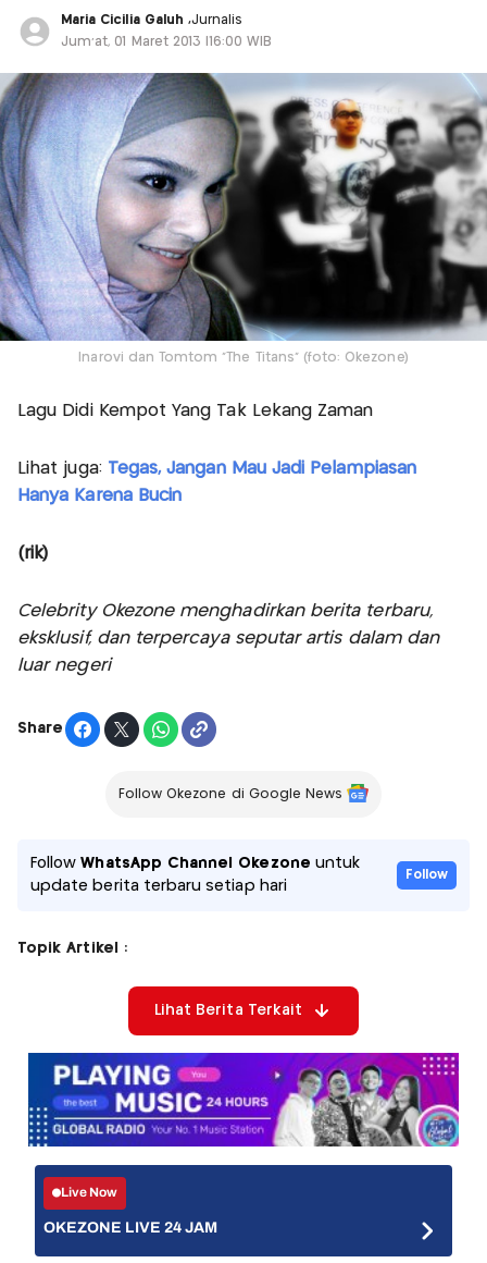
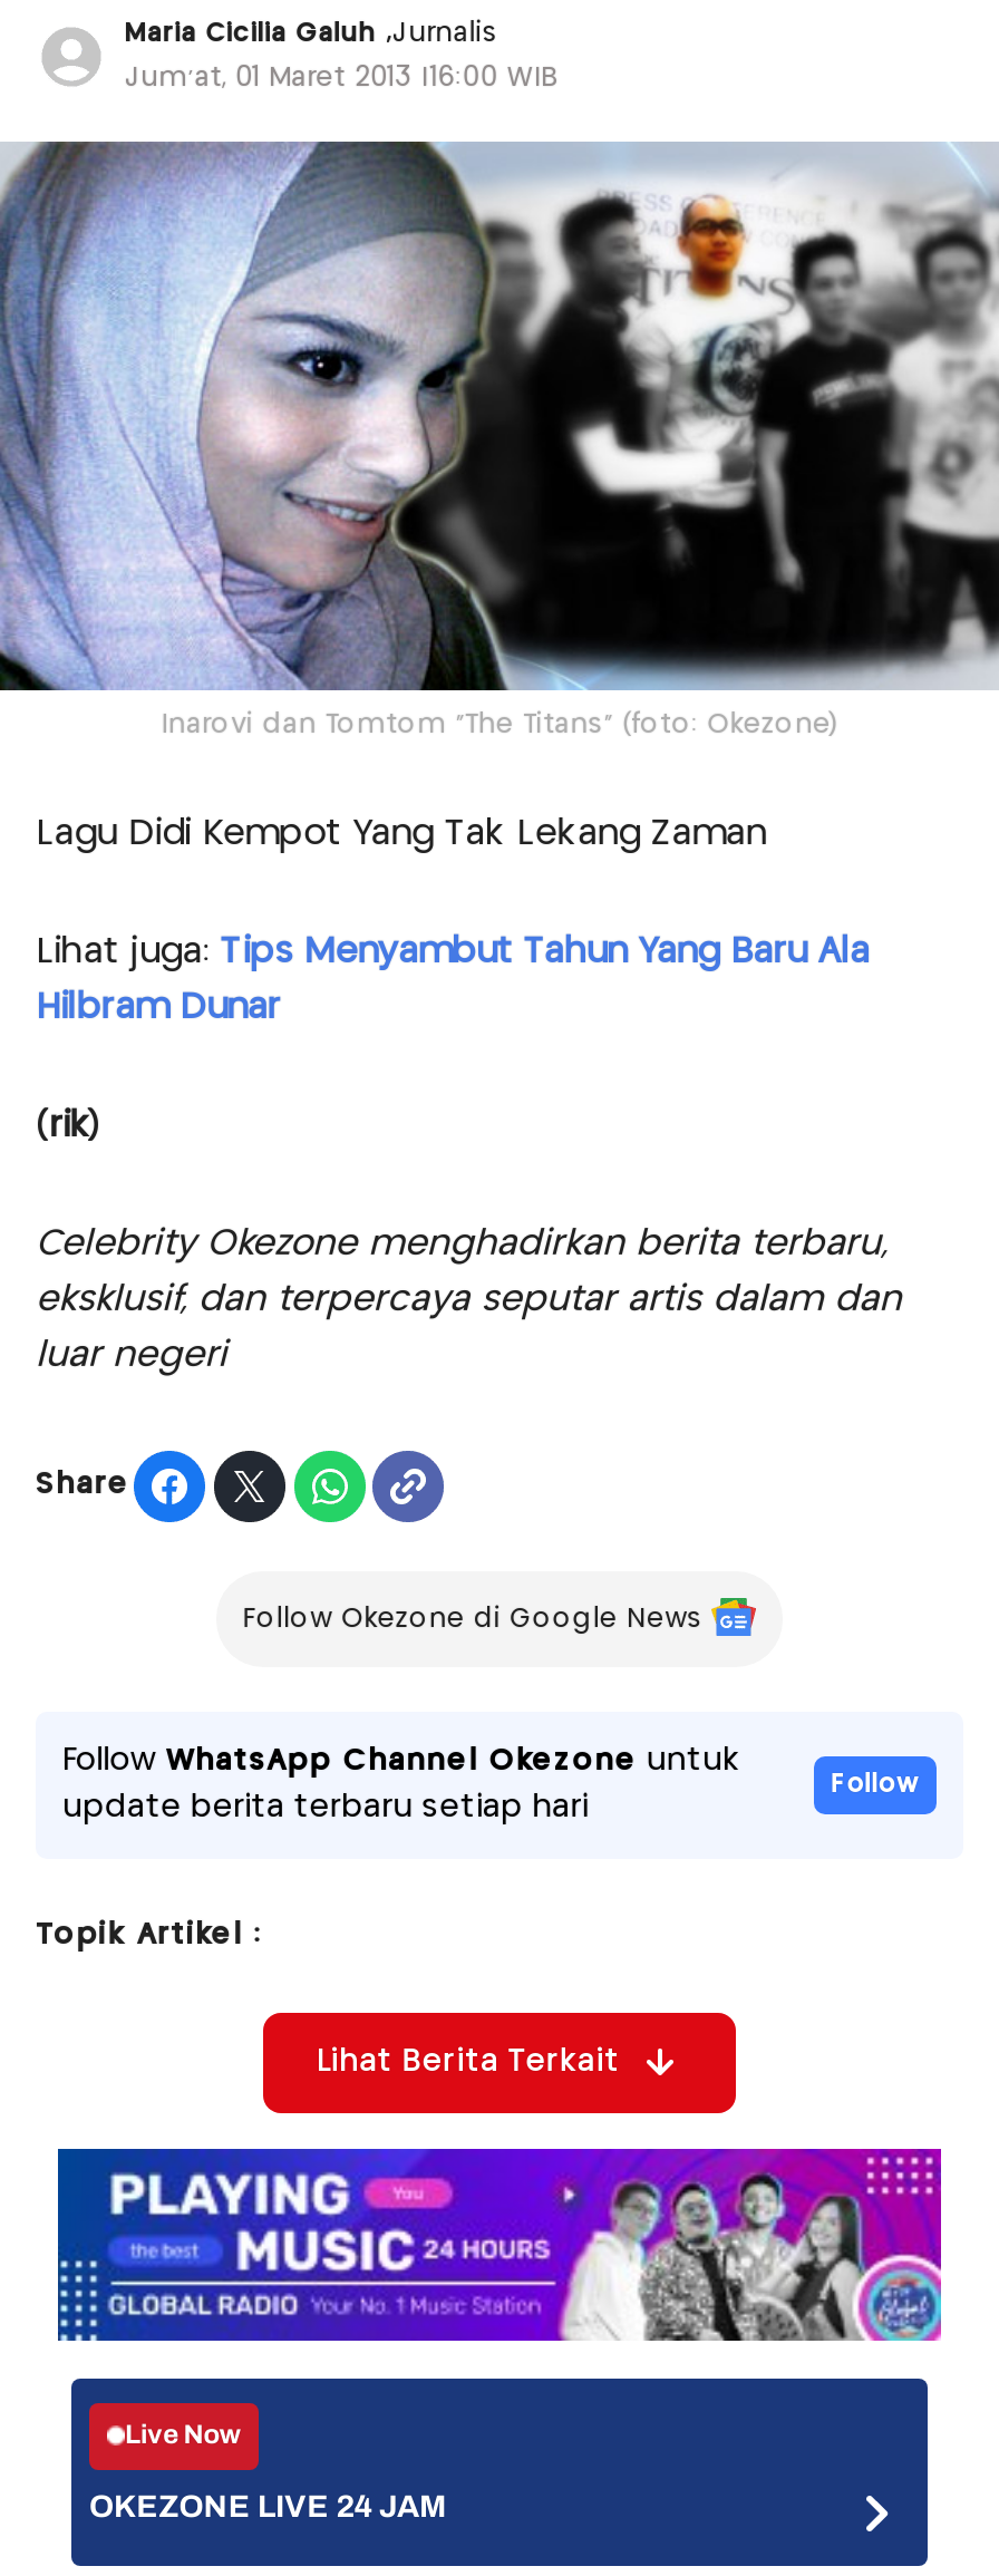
- Lihat juga: Tegas, Jangan Mau Jadi Pelampiasan
+ Lihat juga: Tips Menyambut Tahun Yang Baru Ala

- Hanya Karena Bucin
+ Hilbram Dunar
